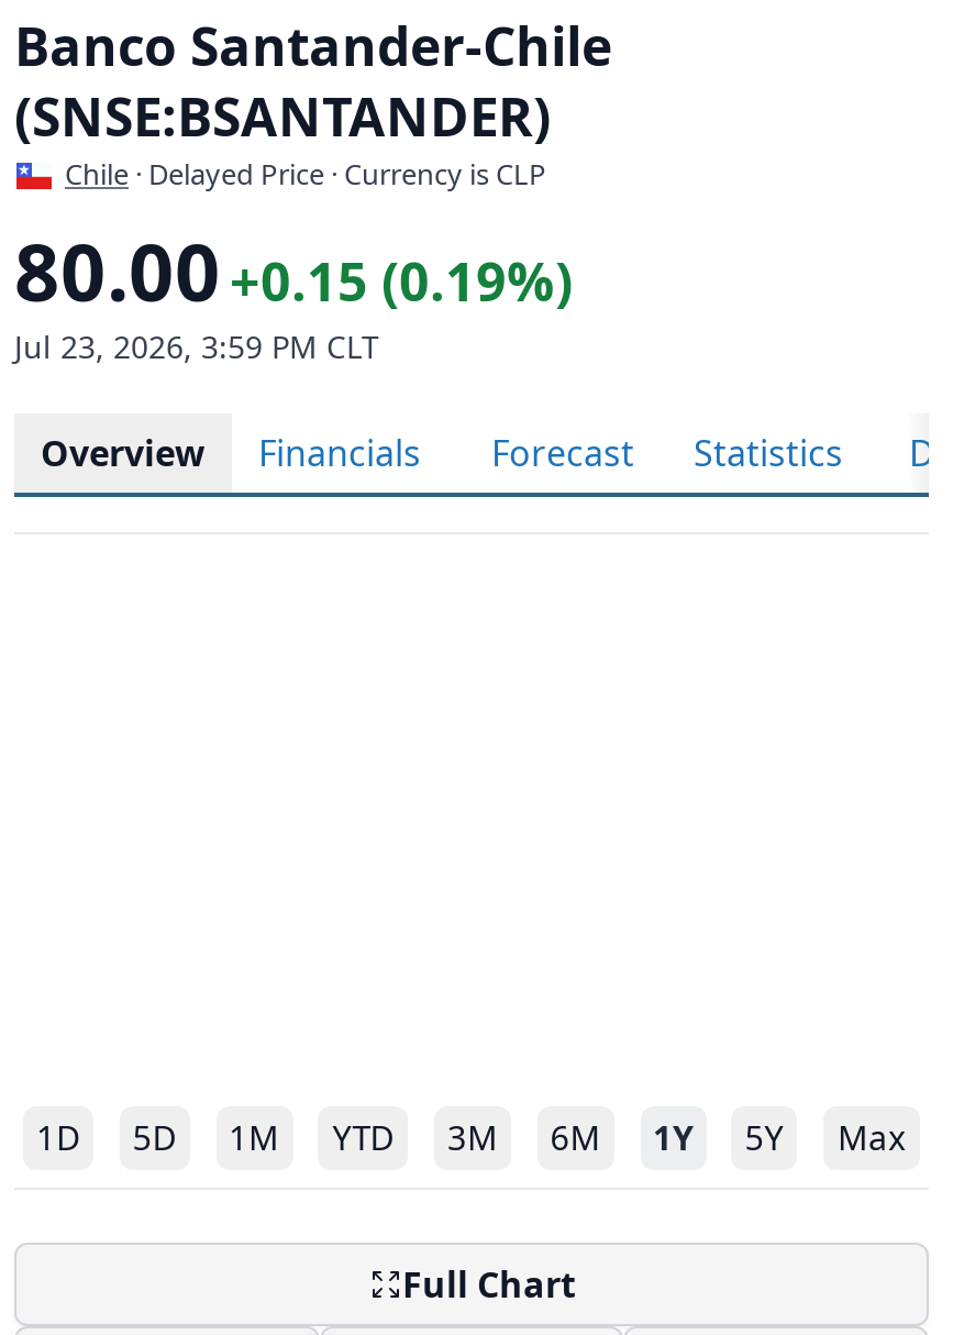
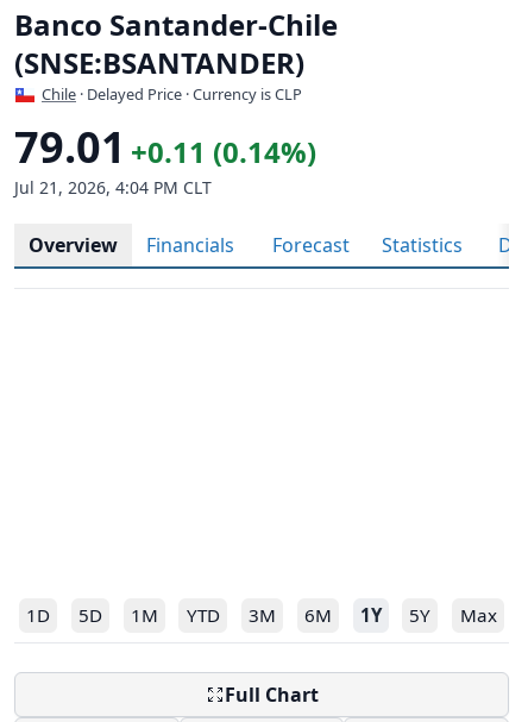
- 80.00 +0.15 (0.19%)
+ 79.01 +0.11 (0.14%)

- Jul 23, 2026, 3:59 PM CLT
+ Jul 21, 2026, 4:04 PM CLT
